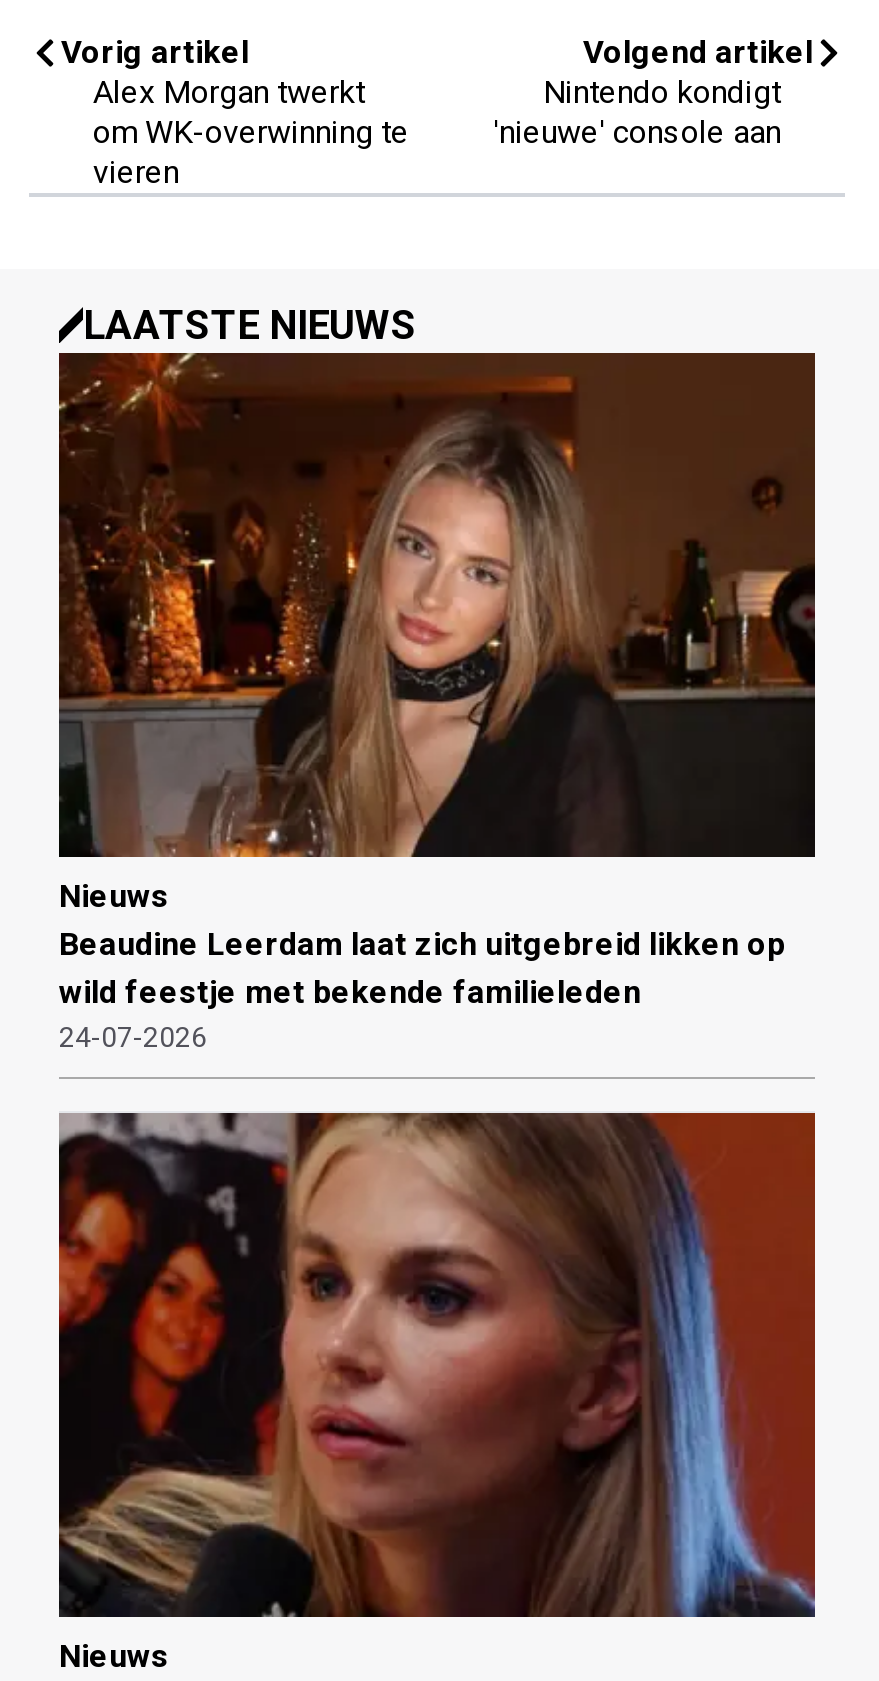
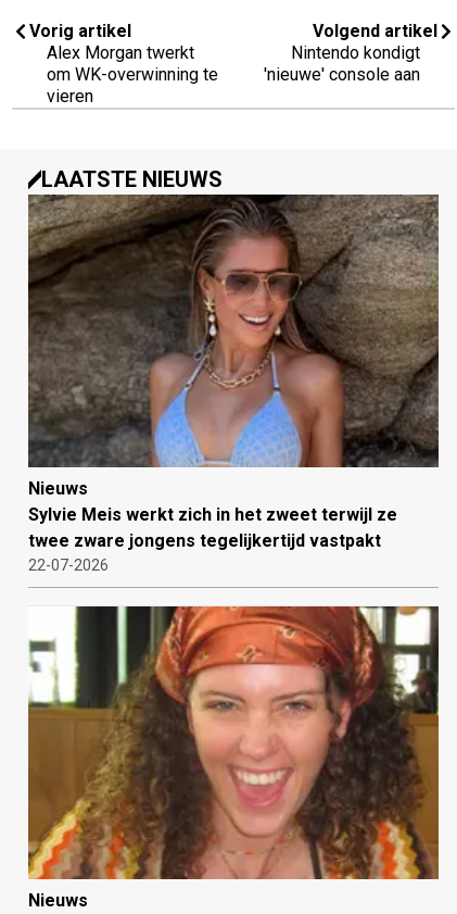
- [image]
- Beaudine Leerdam laat zich uitgebreid likken op
- wild feestje met bekende familieleden
- 24-07-2026
+ [image]
+ Sylvie Meis werkt zich in het zweet terwijl ze
+ twee zware jongens tegelijkertijd vastpakt
+ 22-07-2026

- [image]
+ [image]
